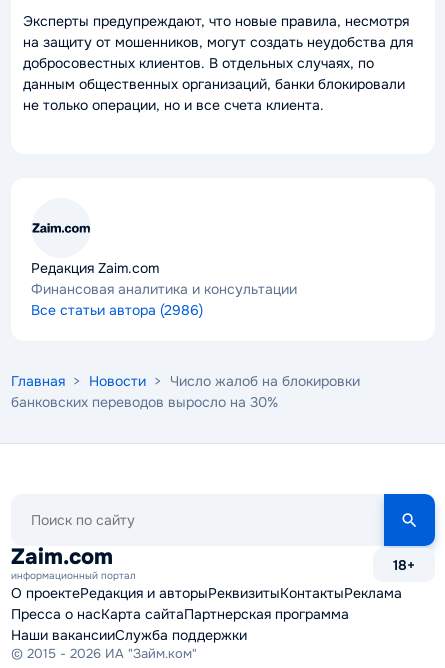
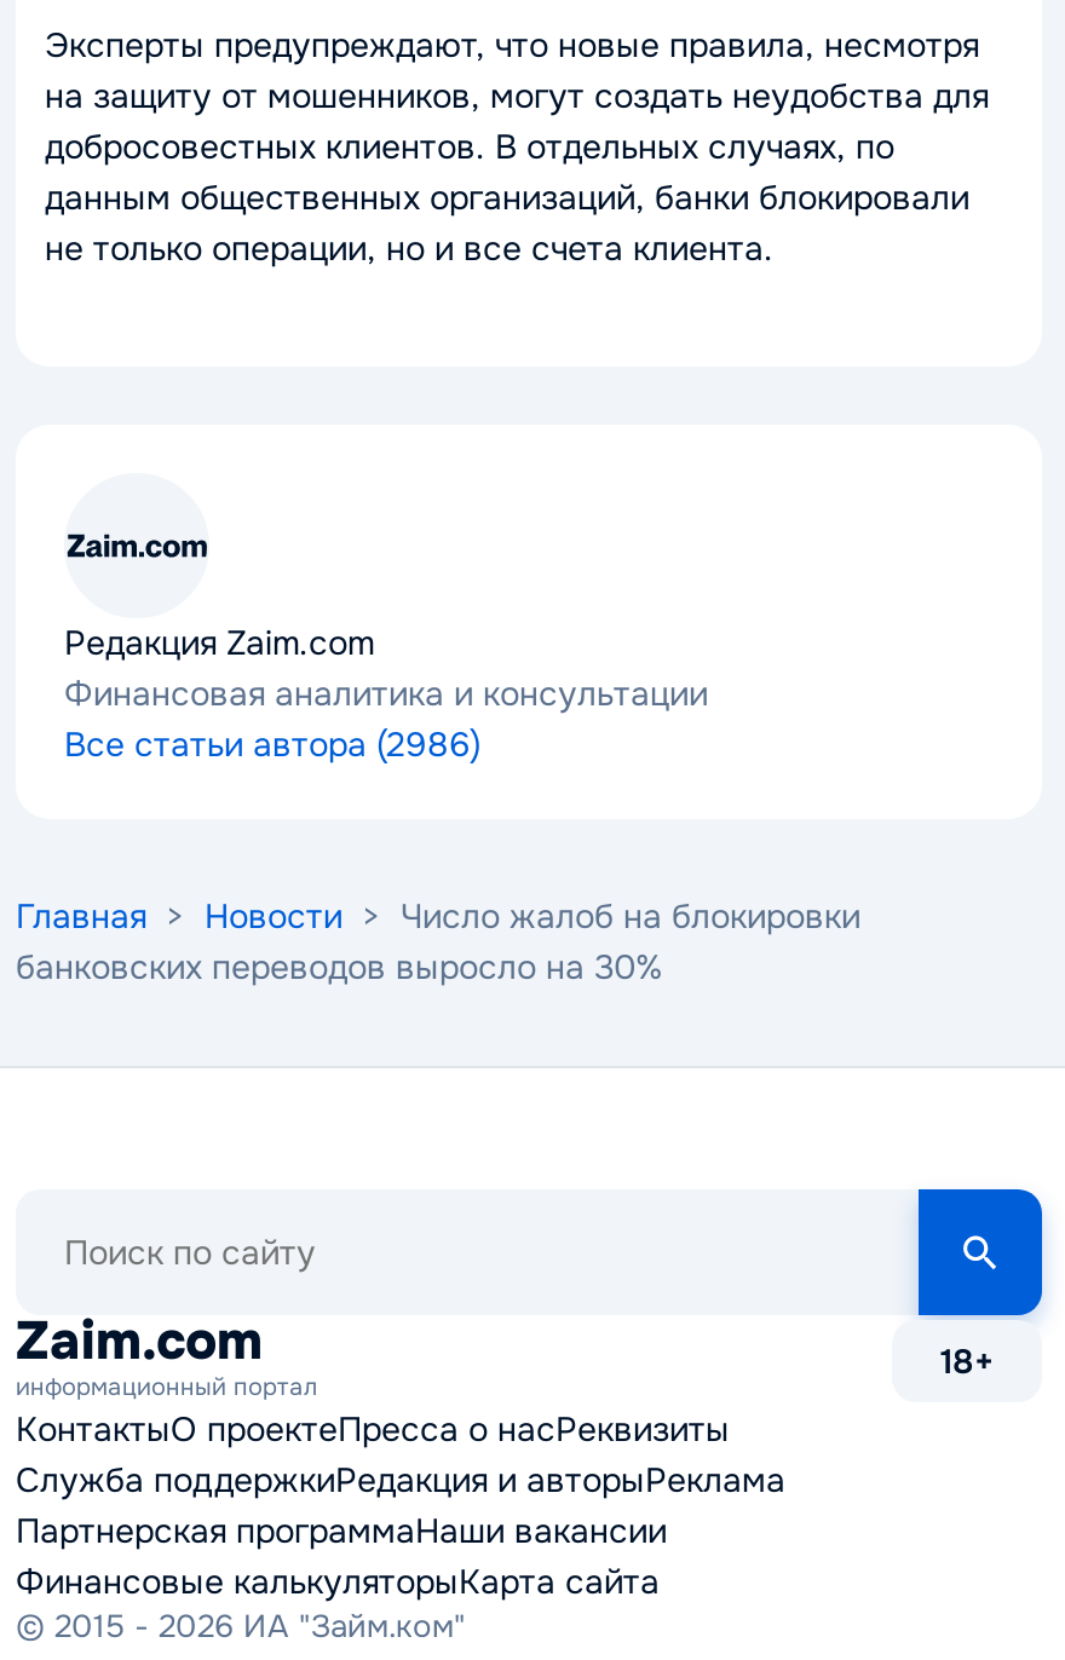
- О проектеРедакция и авторыРеквизитыКонтактыРеклама
- Пресса о насКарта сайтаПартнерская программа
- Наши вакансииСлужба поддержки
+ КонтактыО проектеПресса о насРеквизиты
+ Служба поддержкиРедакция и авторыРеклама
+ Партнерская программаНаши вакансии
+ Финансовые калькуляторыКарта сайта
